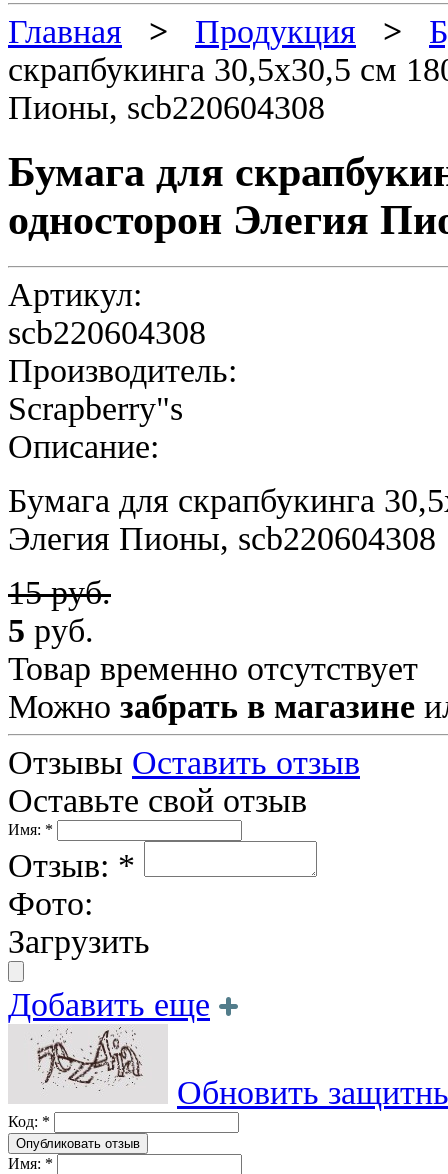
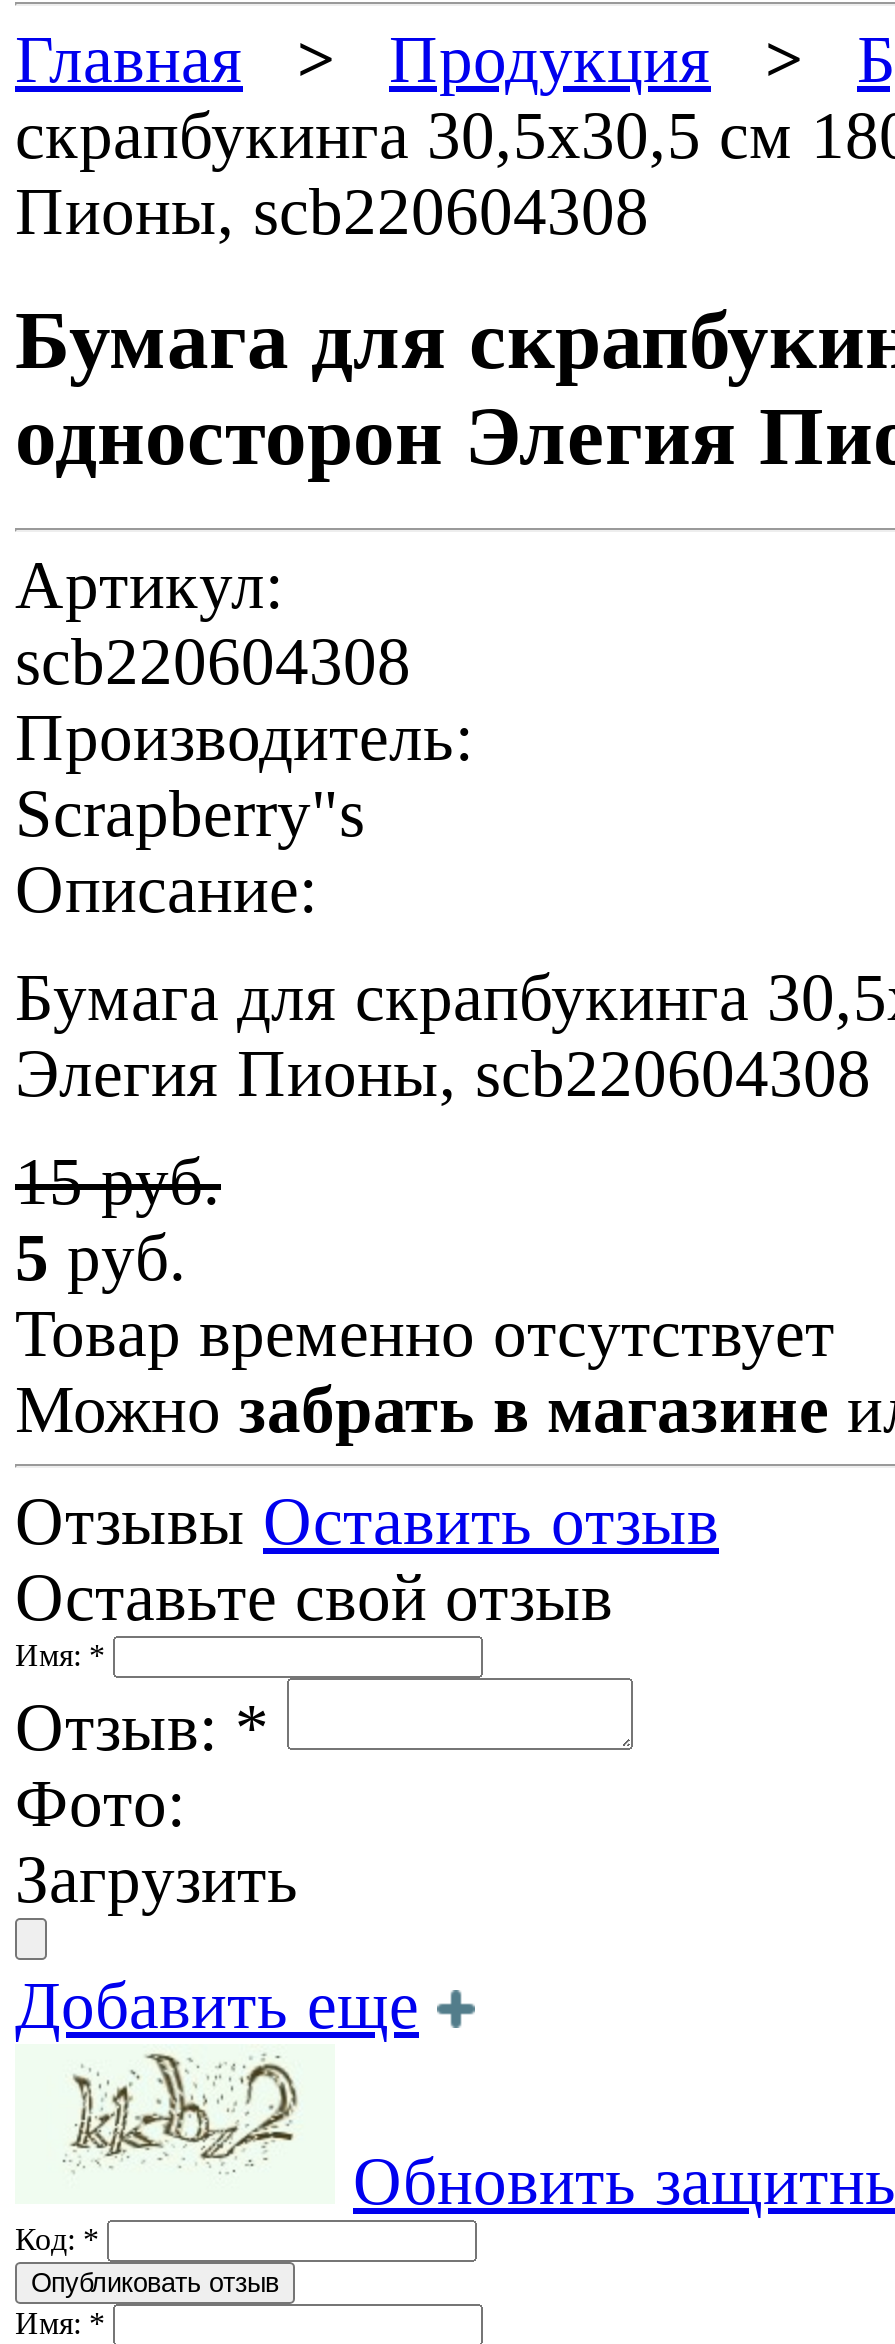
- [image]
+ [image]
